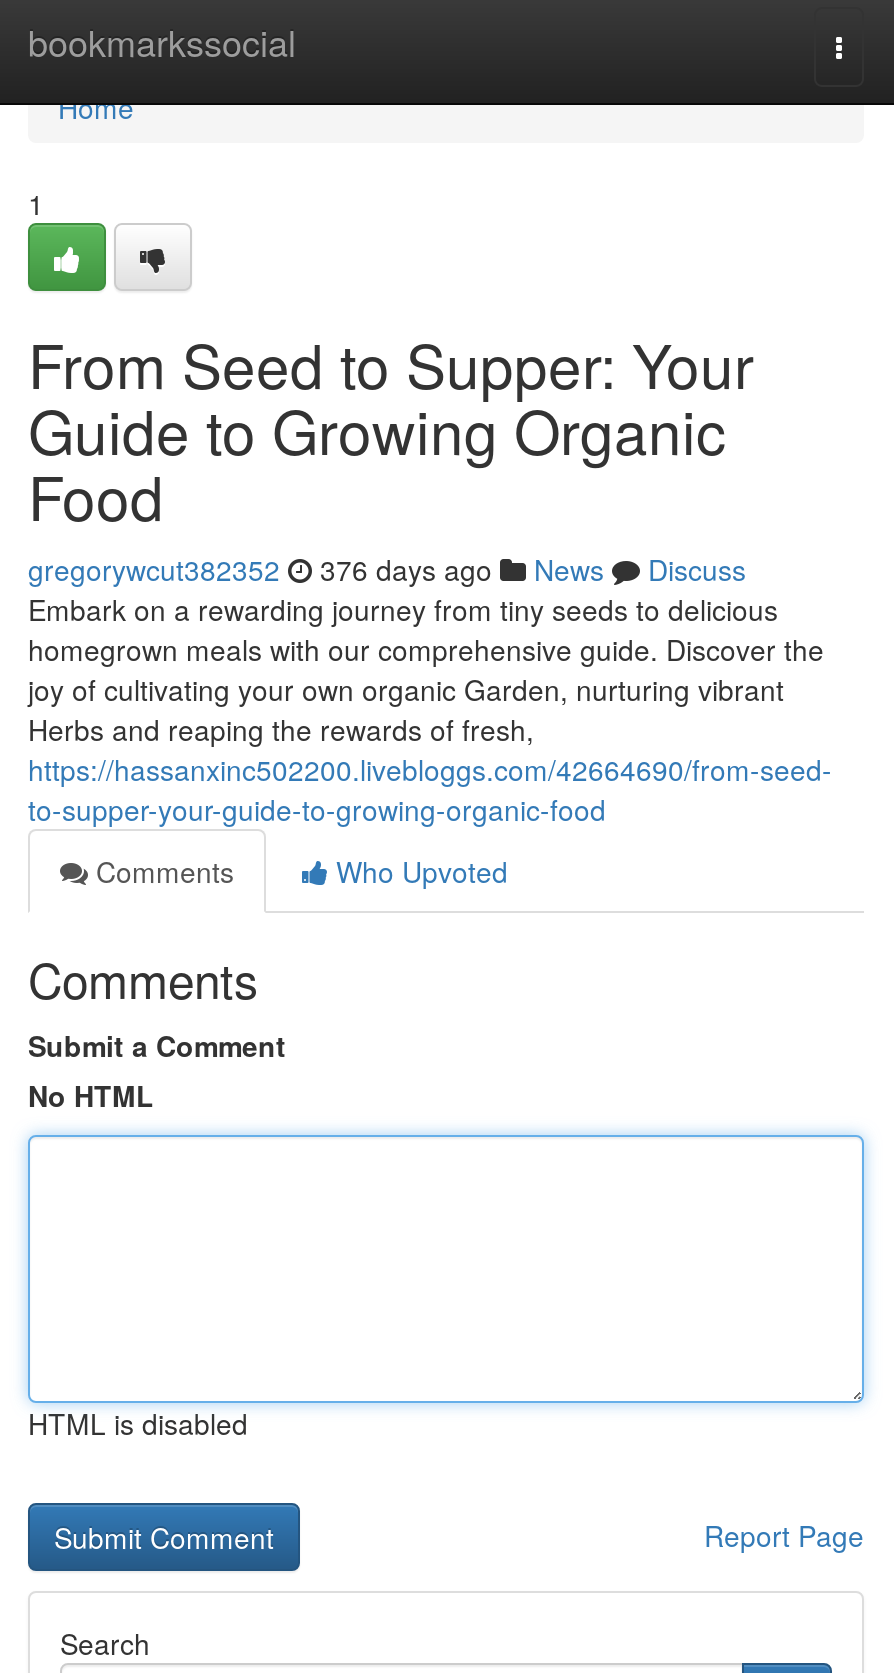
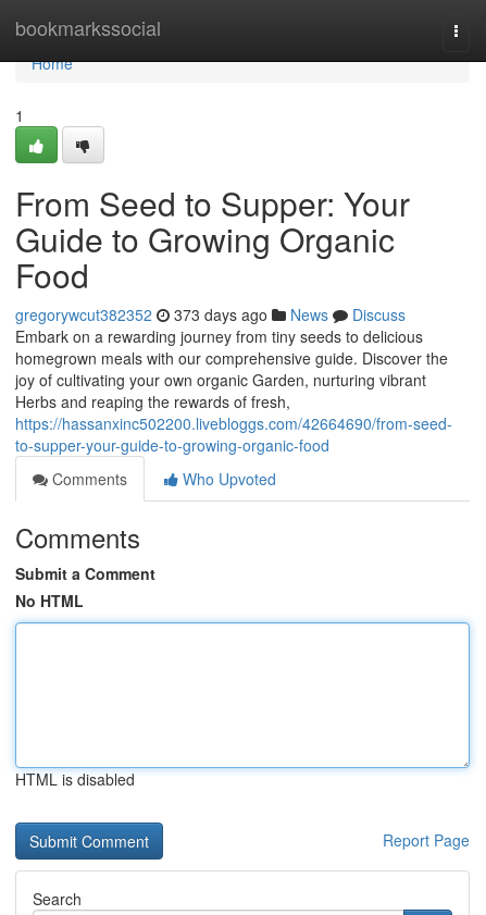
- gregorywcut382352 376 days ago News Discuss
+ gregorywcut382352 373 days ago News Discuss
